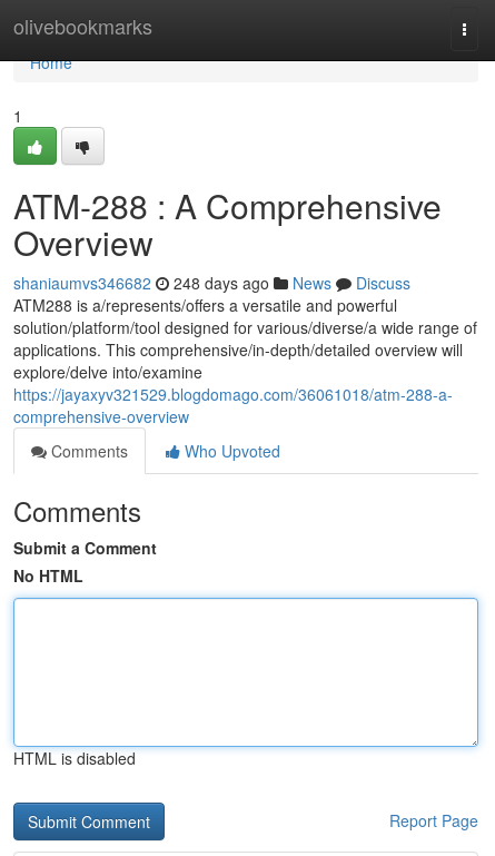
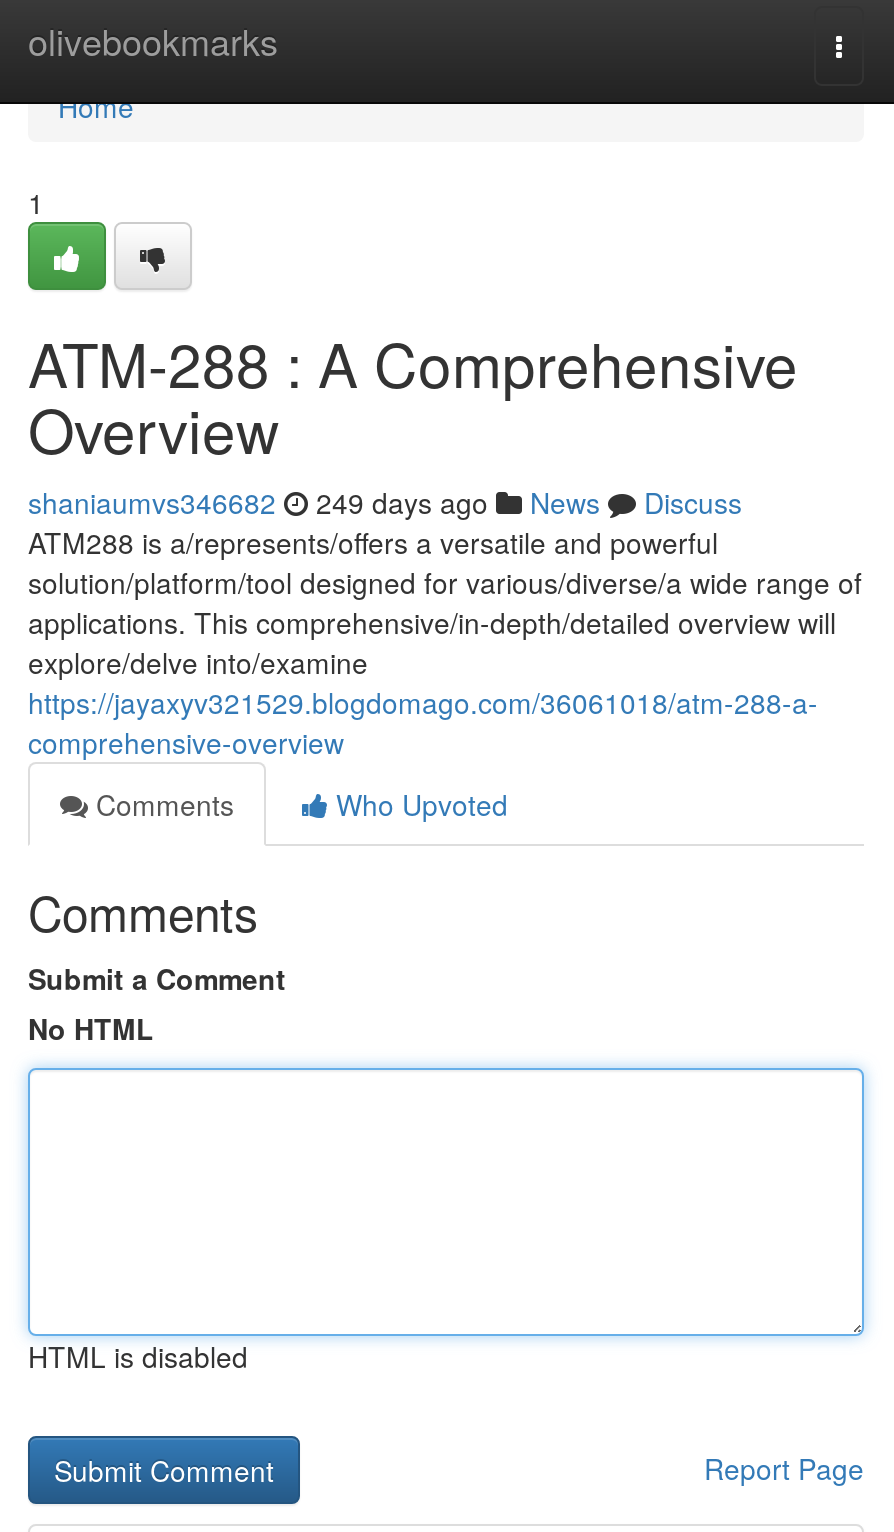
- shaniaumvs346682 248 days ago News Discuss
+ shaniaumvs346682 249 days ago News Discuss
